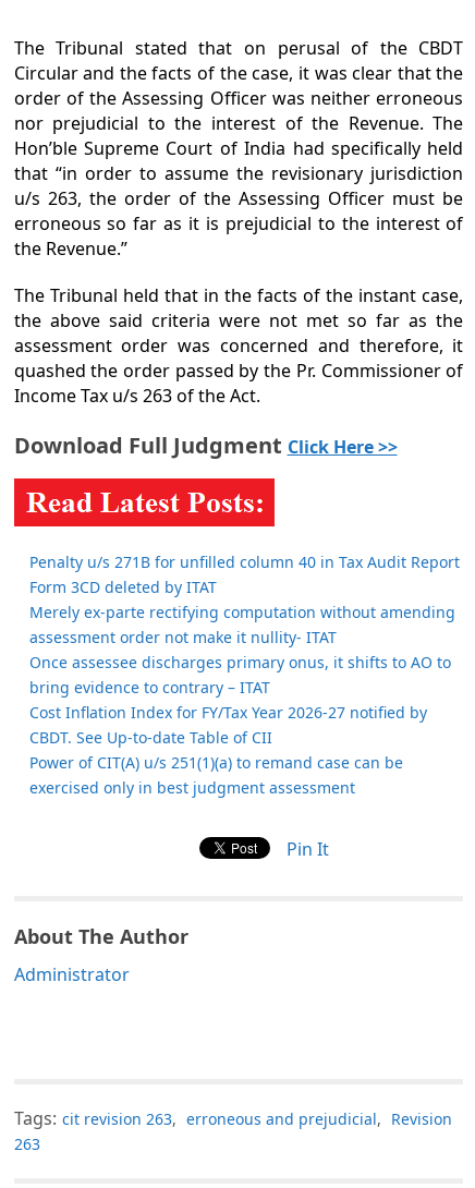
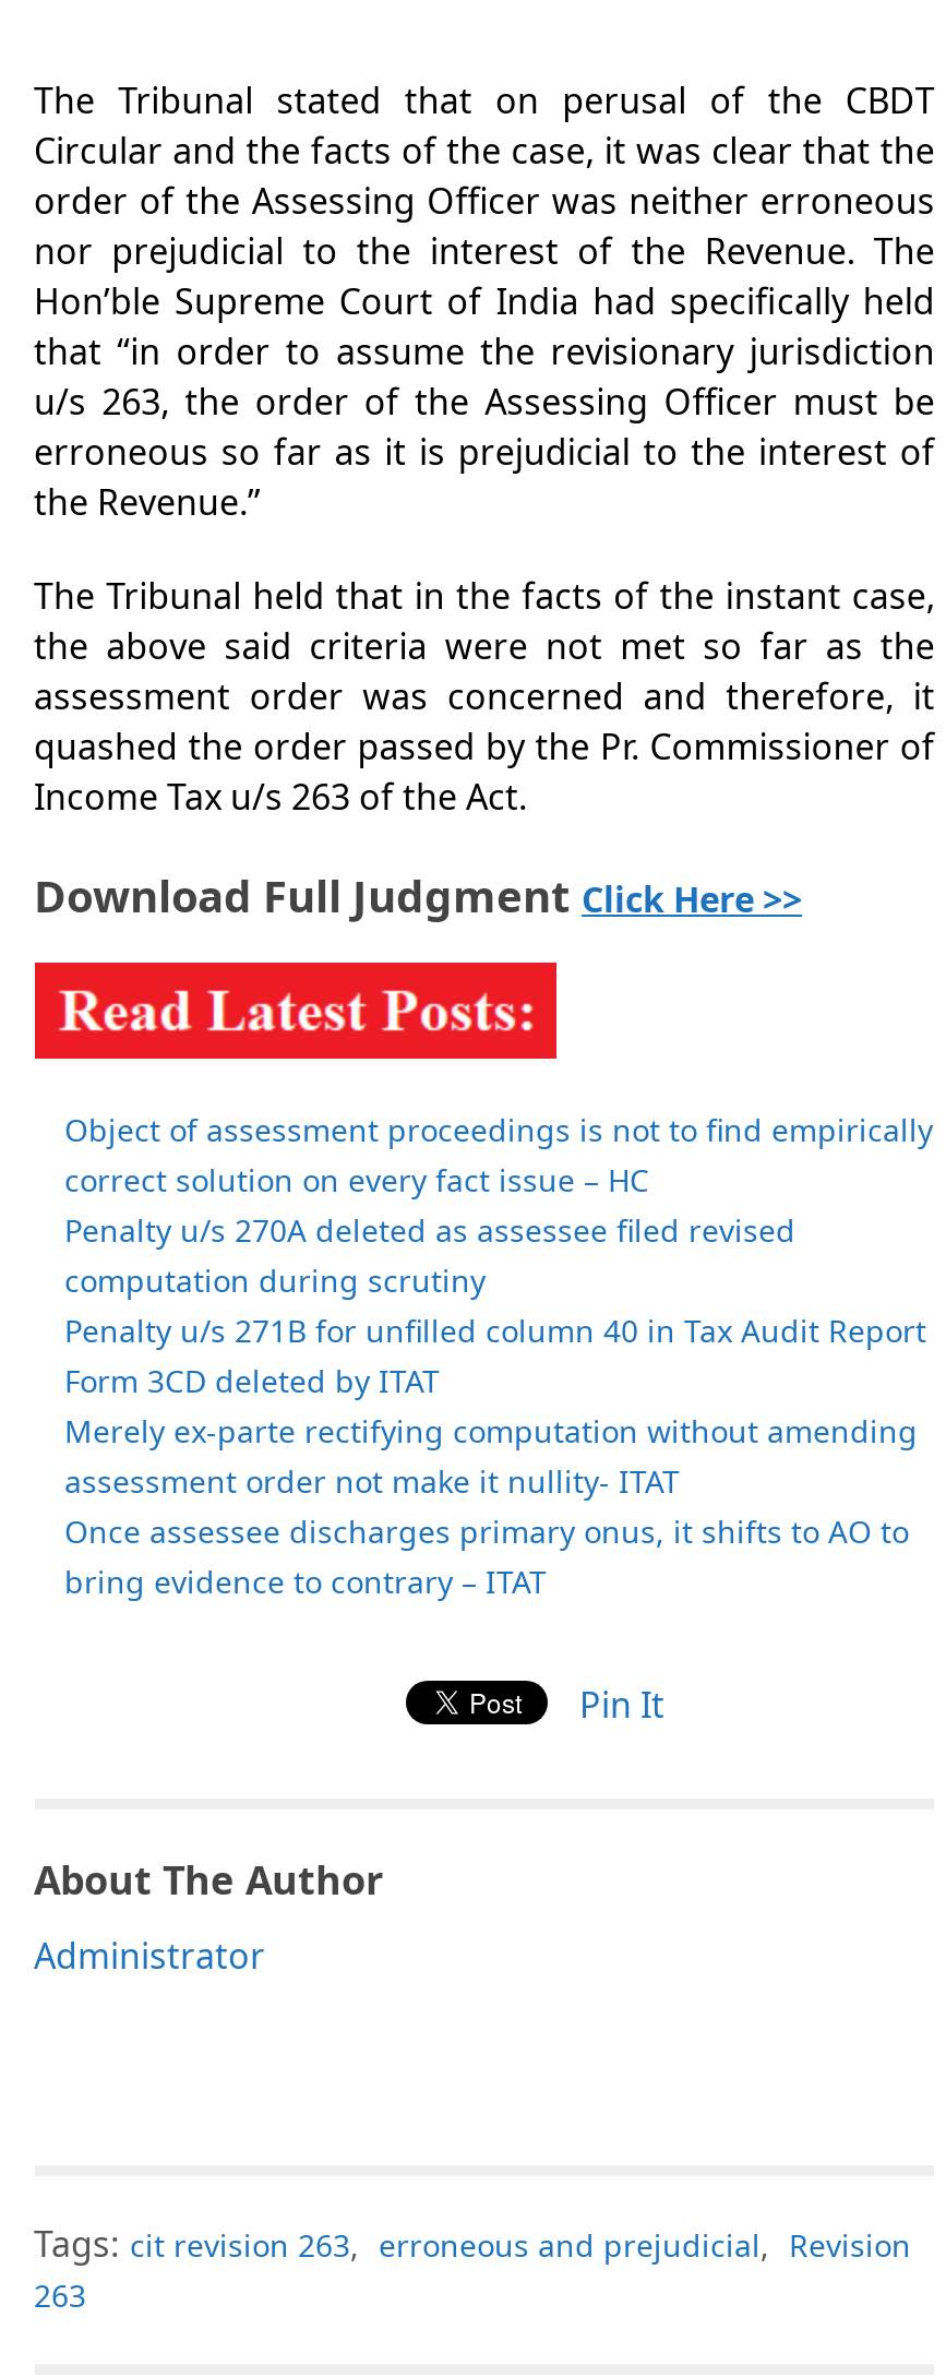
+ Object of assessment proceedings is not to find empirically
+ correct solution on every fact issue – HC
+ Penalty u/s 270A deleted as assessee filed revised
+ computation during scrutiny

moved down: Penalty u/s 271B for unfilled column 40 in Tax Audit Report | Form 3CD deleted by ITAT | Merely ex-parte rectifying computation without amending | assessment order not make it nullity- ITAT | Once assessee discharges primary onus, it shifts to AO to | bring evidence to contrary – ITAT

- Cost Inflation Index for FY/Tax Year 2026-27 notified by
- CBDT. See Up-to-date Table of CII
- Power of CIT(A) u/s 251(1)(a) to remand case can be
- exercised only in best judgment assessment
